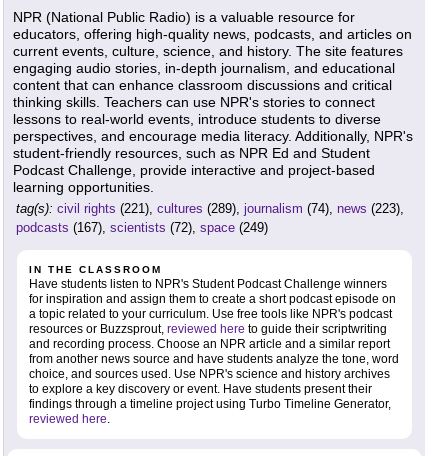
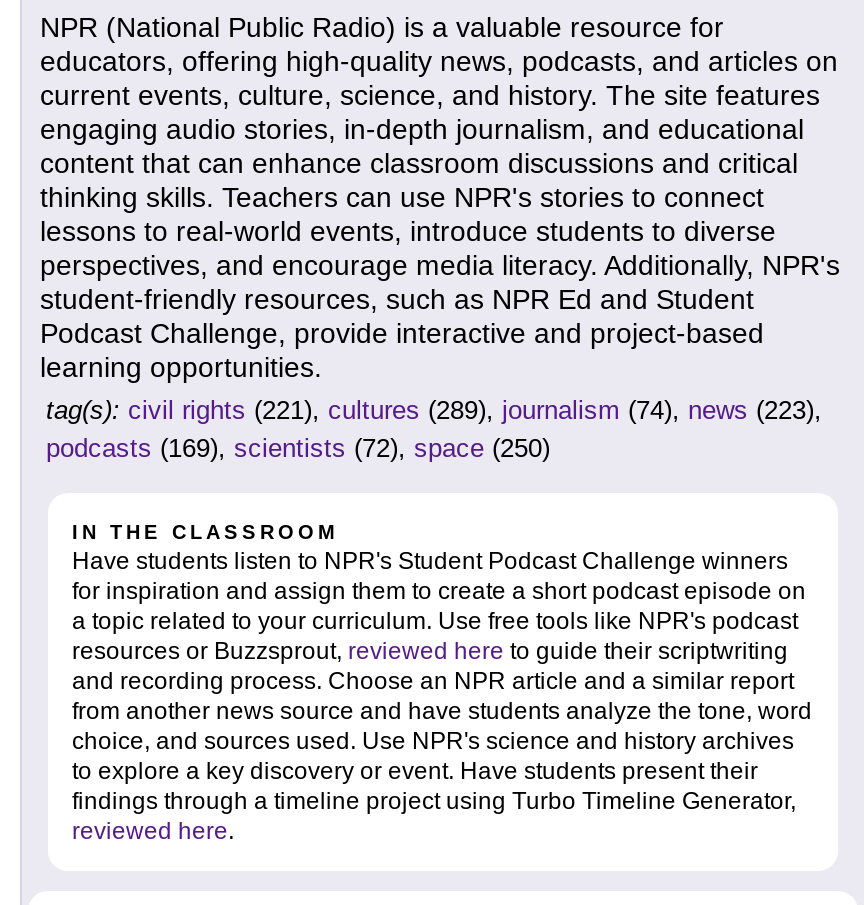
- podcasts (167), scientists (72), space (249)
+ podcasts (169), scientists (72), space (250)
